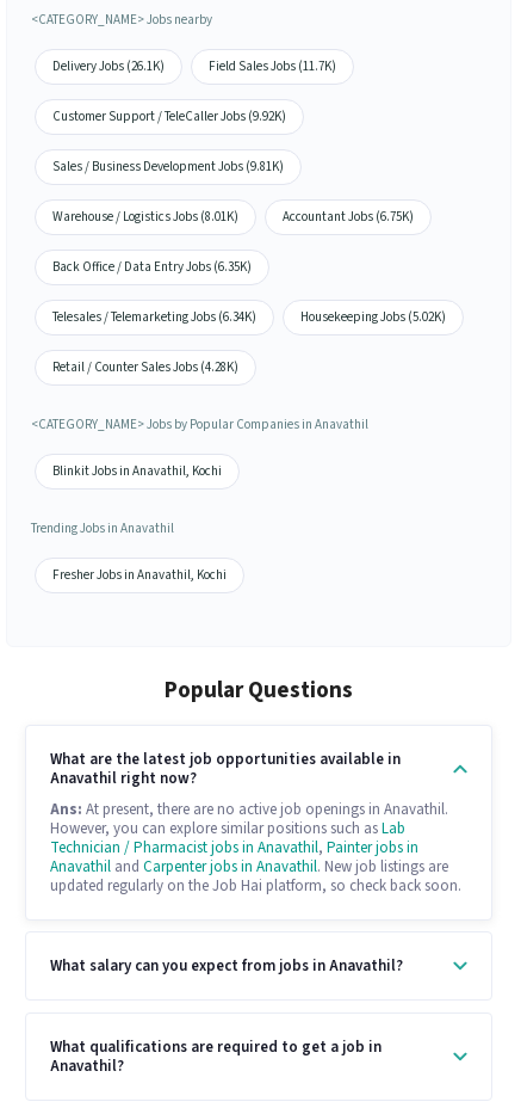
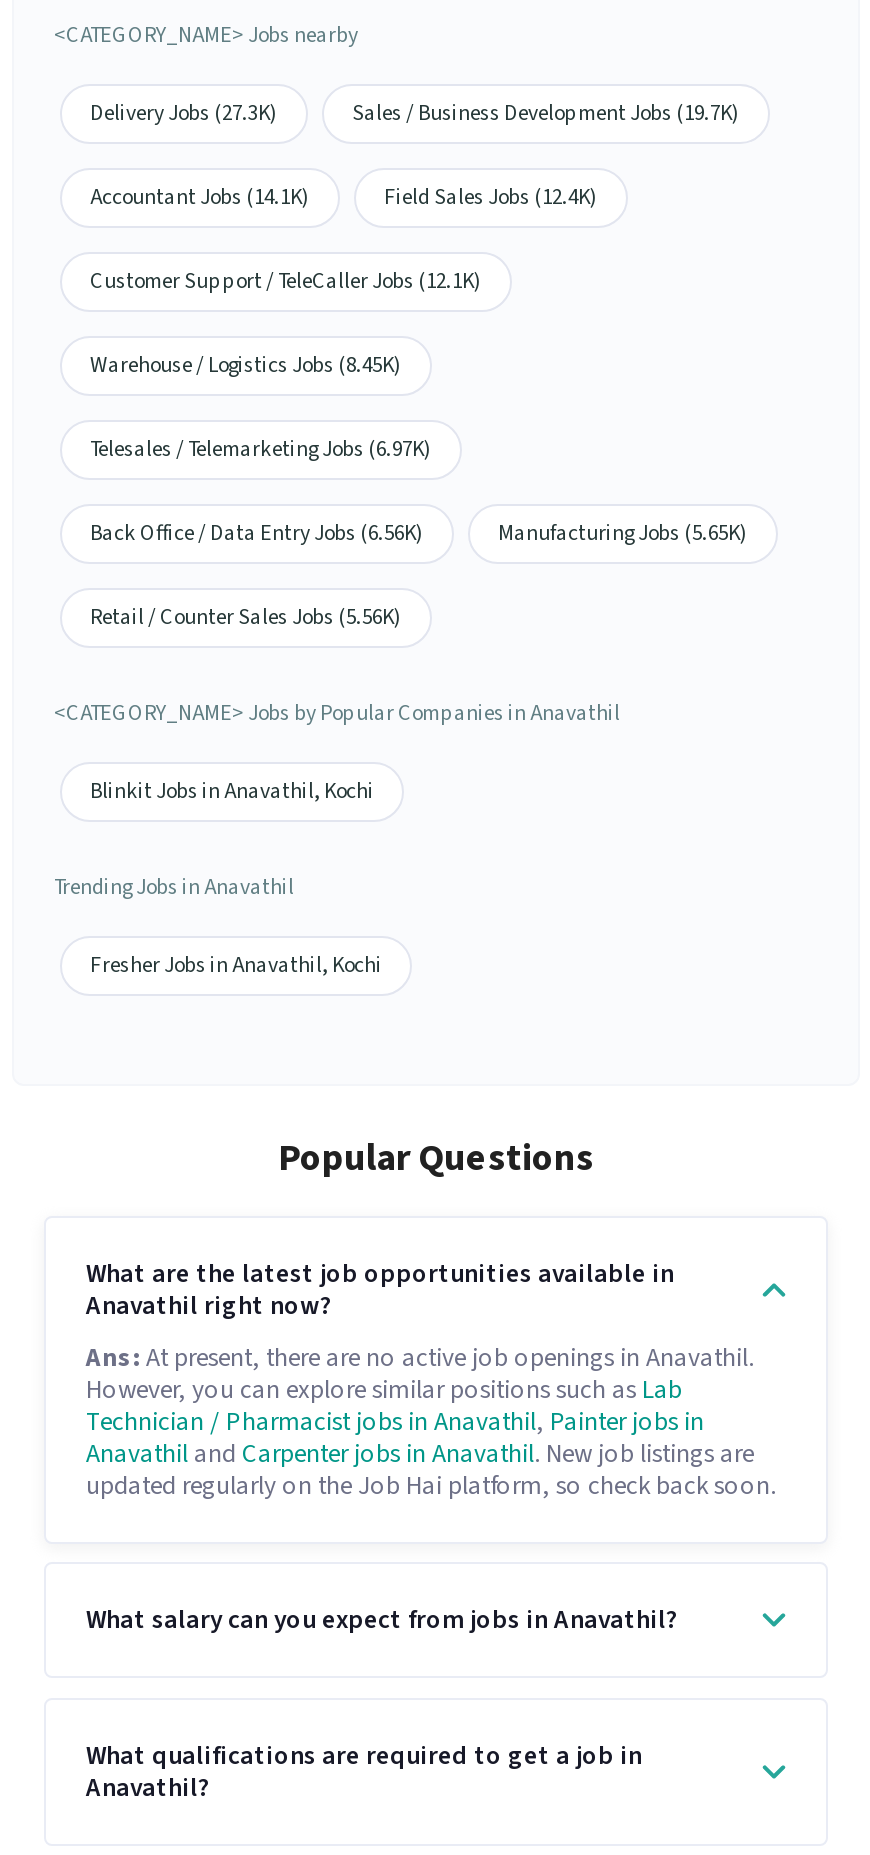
- Delivery Jobs (26.1K)
- Field Sales Jobs (11.7K)
+ Delivery Jobs (27.3K)
+ Sales / Business Development Jobs (19.7K)

- Customer Support / TeleCaller Jobs (9.92K)
+ Accountant Jobs (14.1K)
+ Field Sales Jobs (12.4K)

- Sales / Business Development Jobs (9.81K)
+ Customer Support / TeleCaller Jobs (12.1K)

- Warehouse / Logistics Jobs (8.01K)
- Accountant Jobs (6.75K)
+ Warehouse / Logistics Jobs (8.45K)

- Back Office / Data Entry Jobs (6.35K)
+ Telesales / Telemarketing Jobs (6.97K)

- Telesales / Telemarketing Jobs (6.34K)
- Housekeeping Jobs (5.02K)
+ Back Office / Data Entry Jobs (6.56K)
+ Manufacturing Jobs (5.65K)

- Retail / Counter Sales Jobs (4.28K)
+ Retail / Counter Sales Jobs (5.56K)
